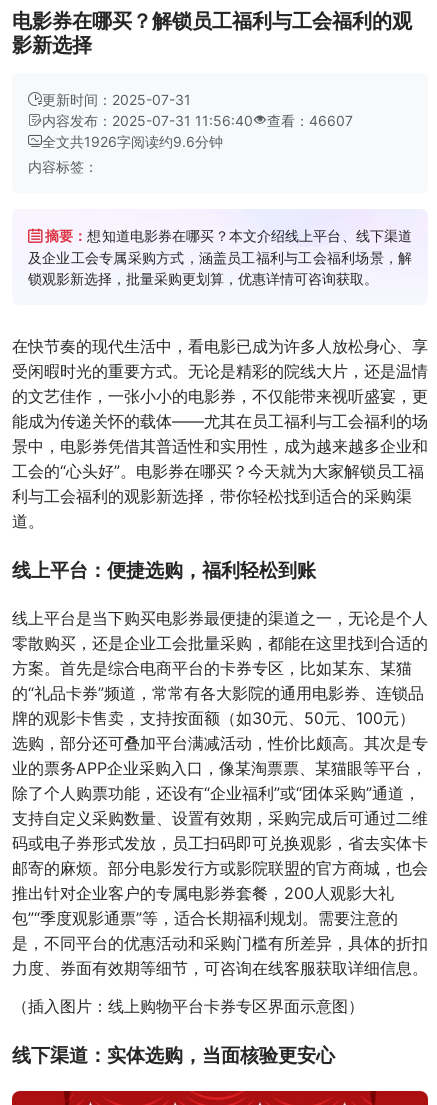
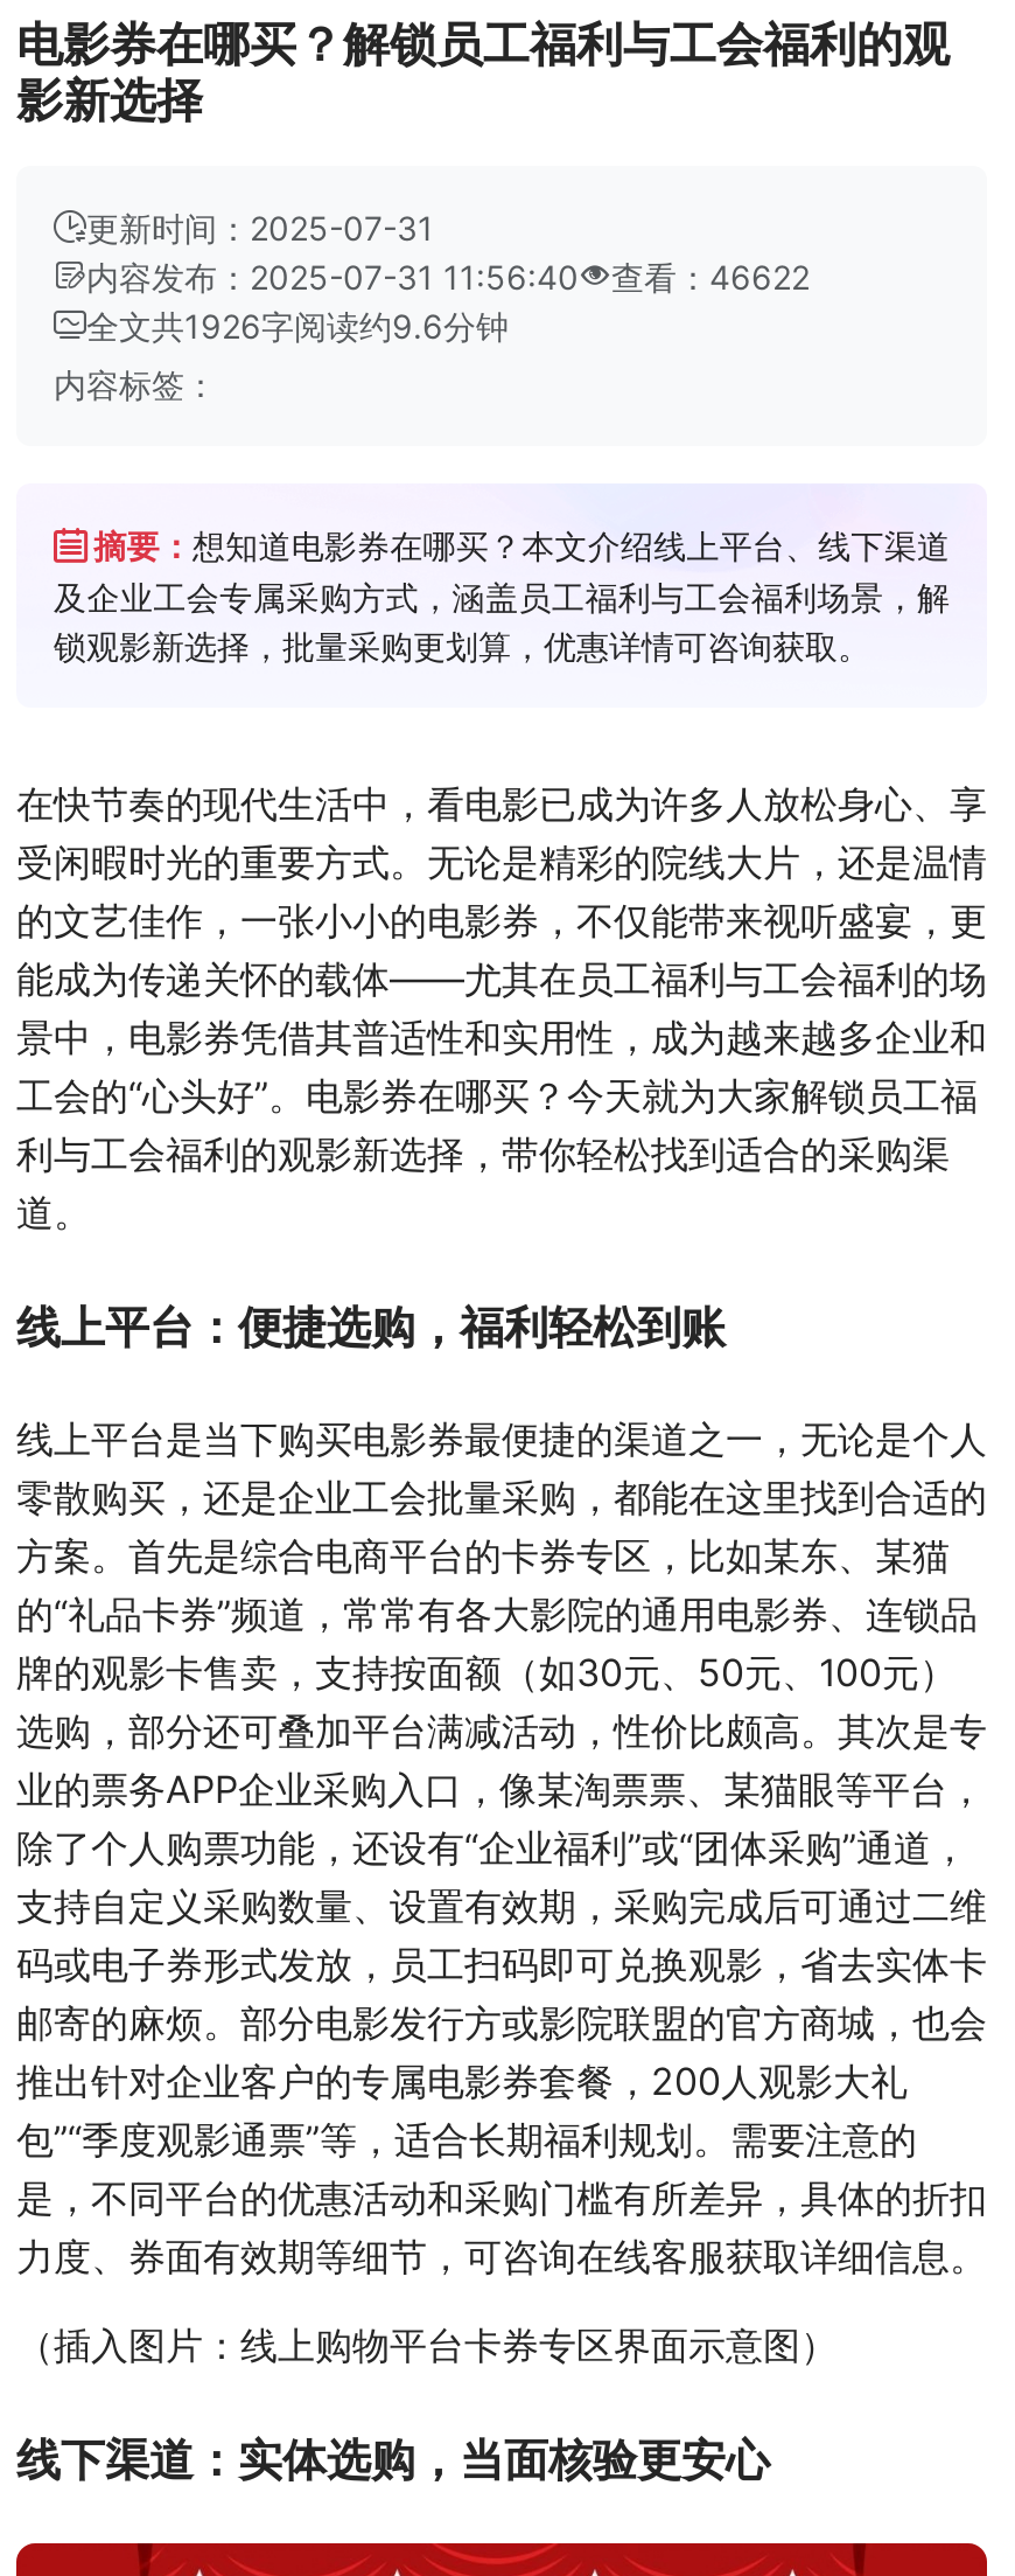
- 内容发布：2025-07-31 11:56:40 查看：46607
+ 内容发布：2025-07-31 11:56:40 查看：46622
